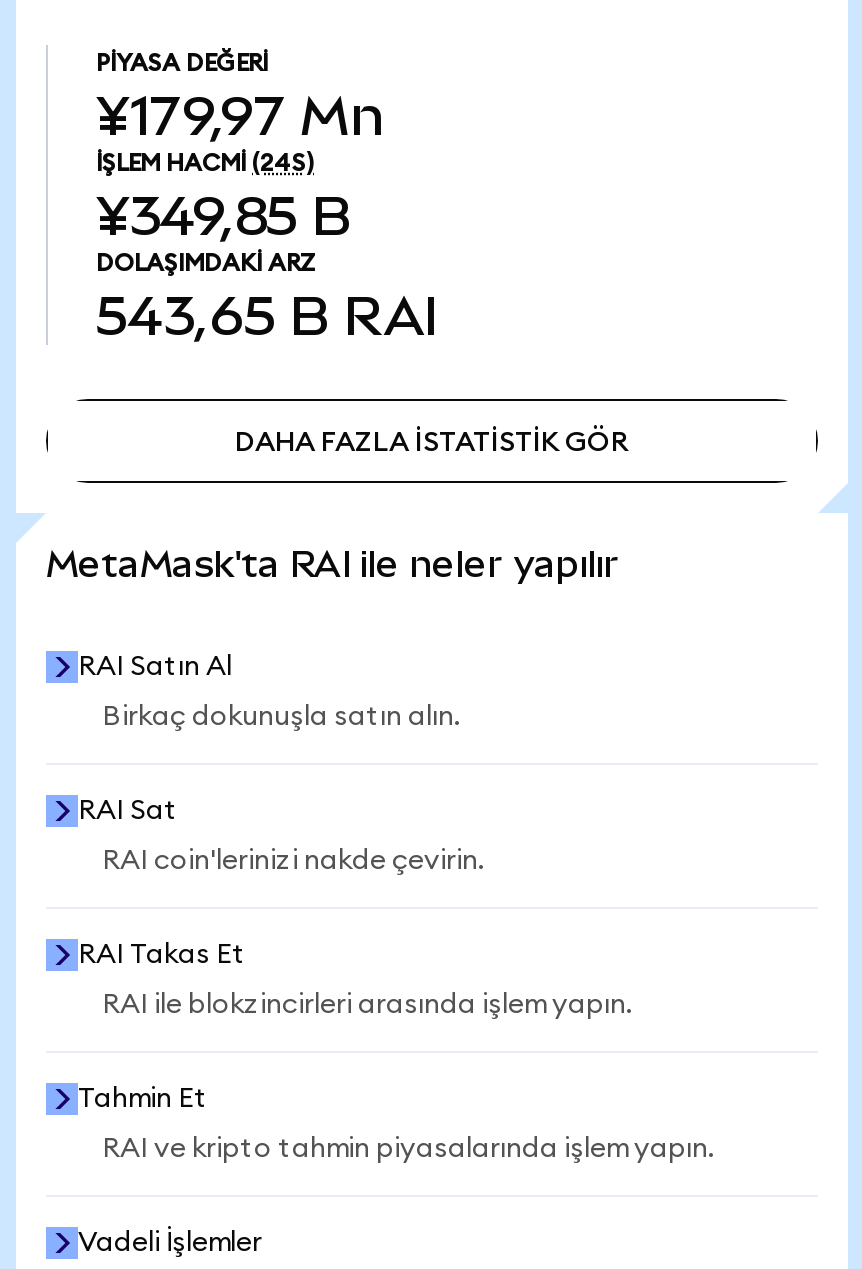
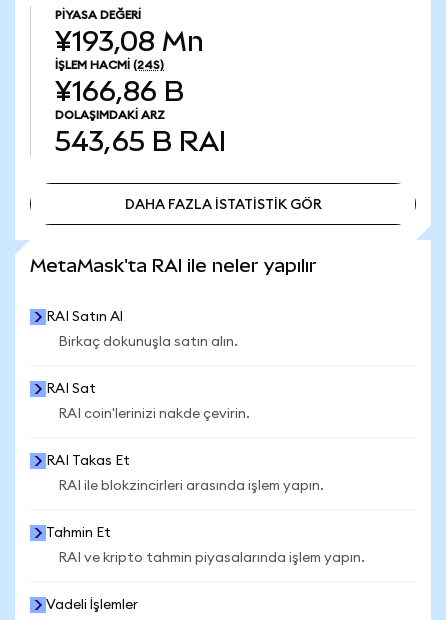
- ¥179,97 Mn
+ ¥193,08 Mn

- ¥349,85 B
+ ¥166,86 B
